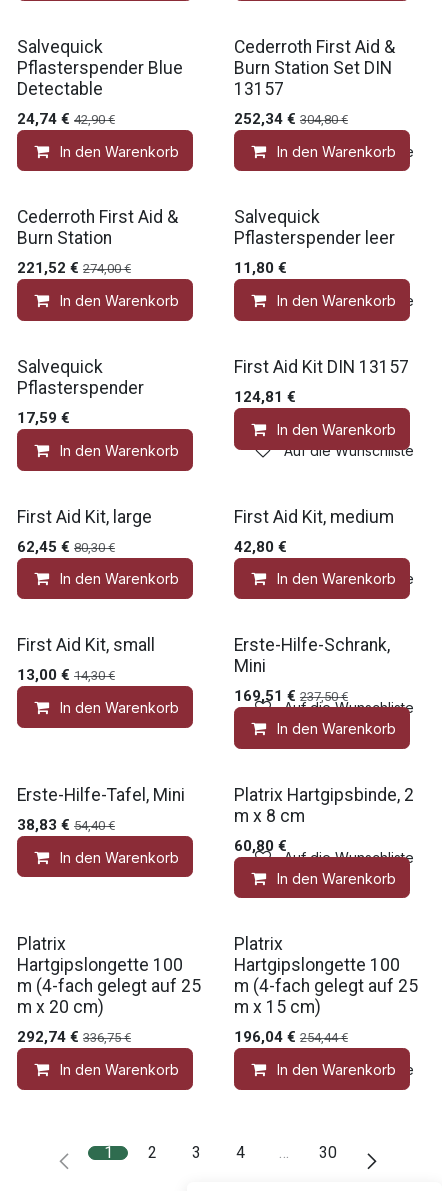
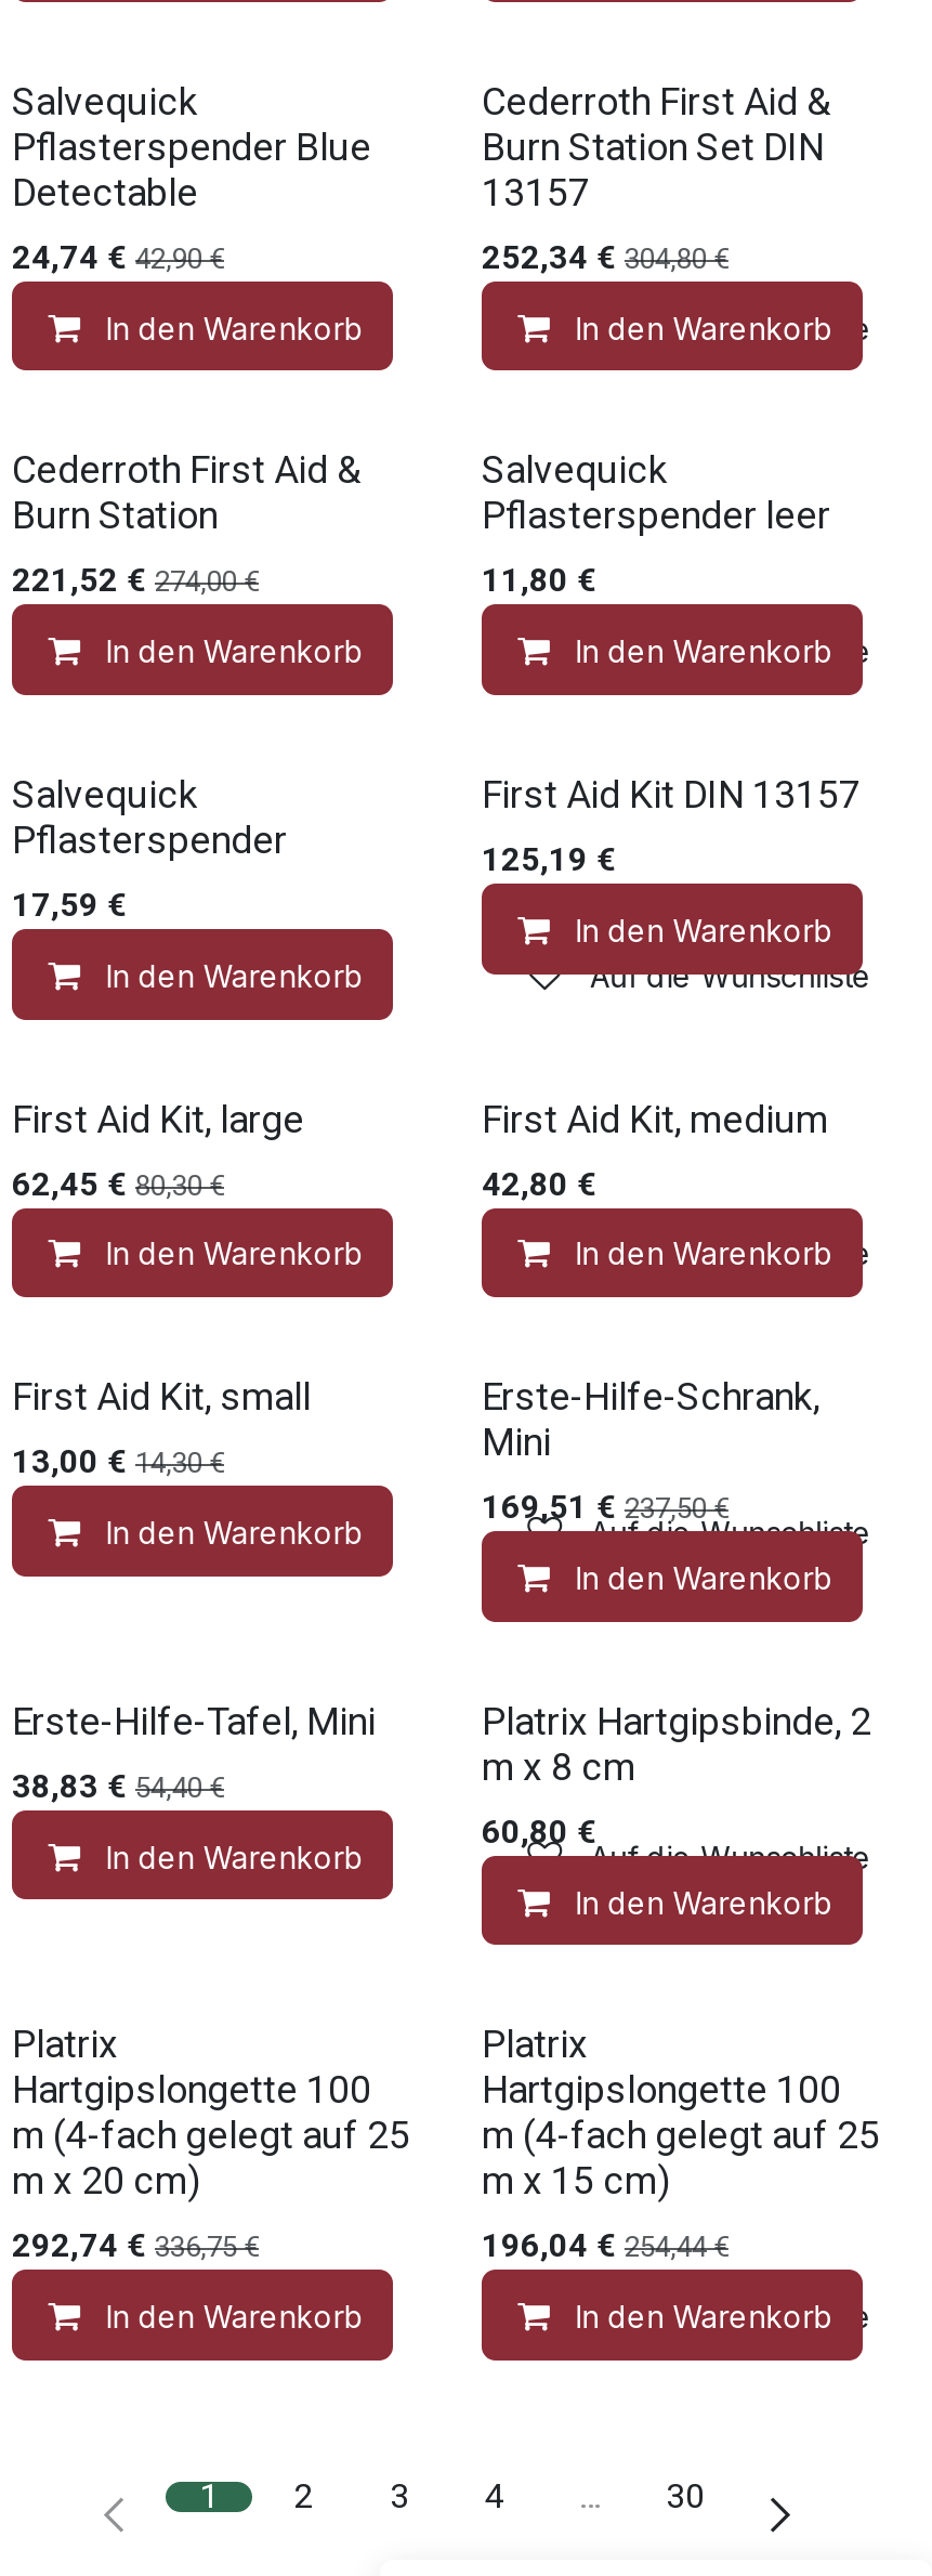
- 124,81 €
+ 125,19 €
